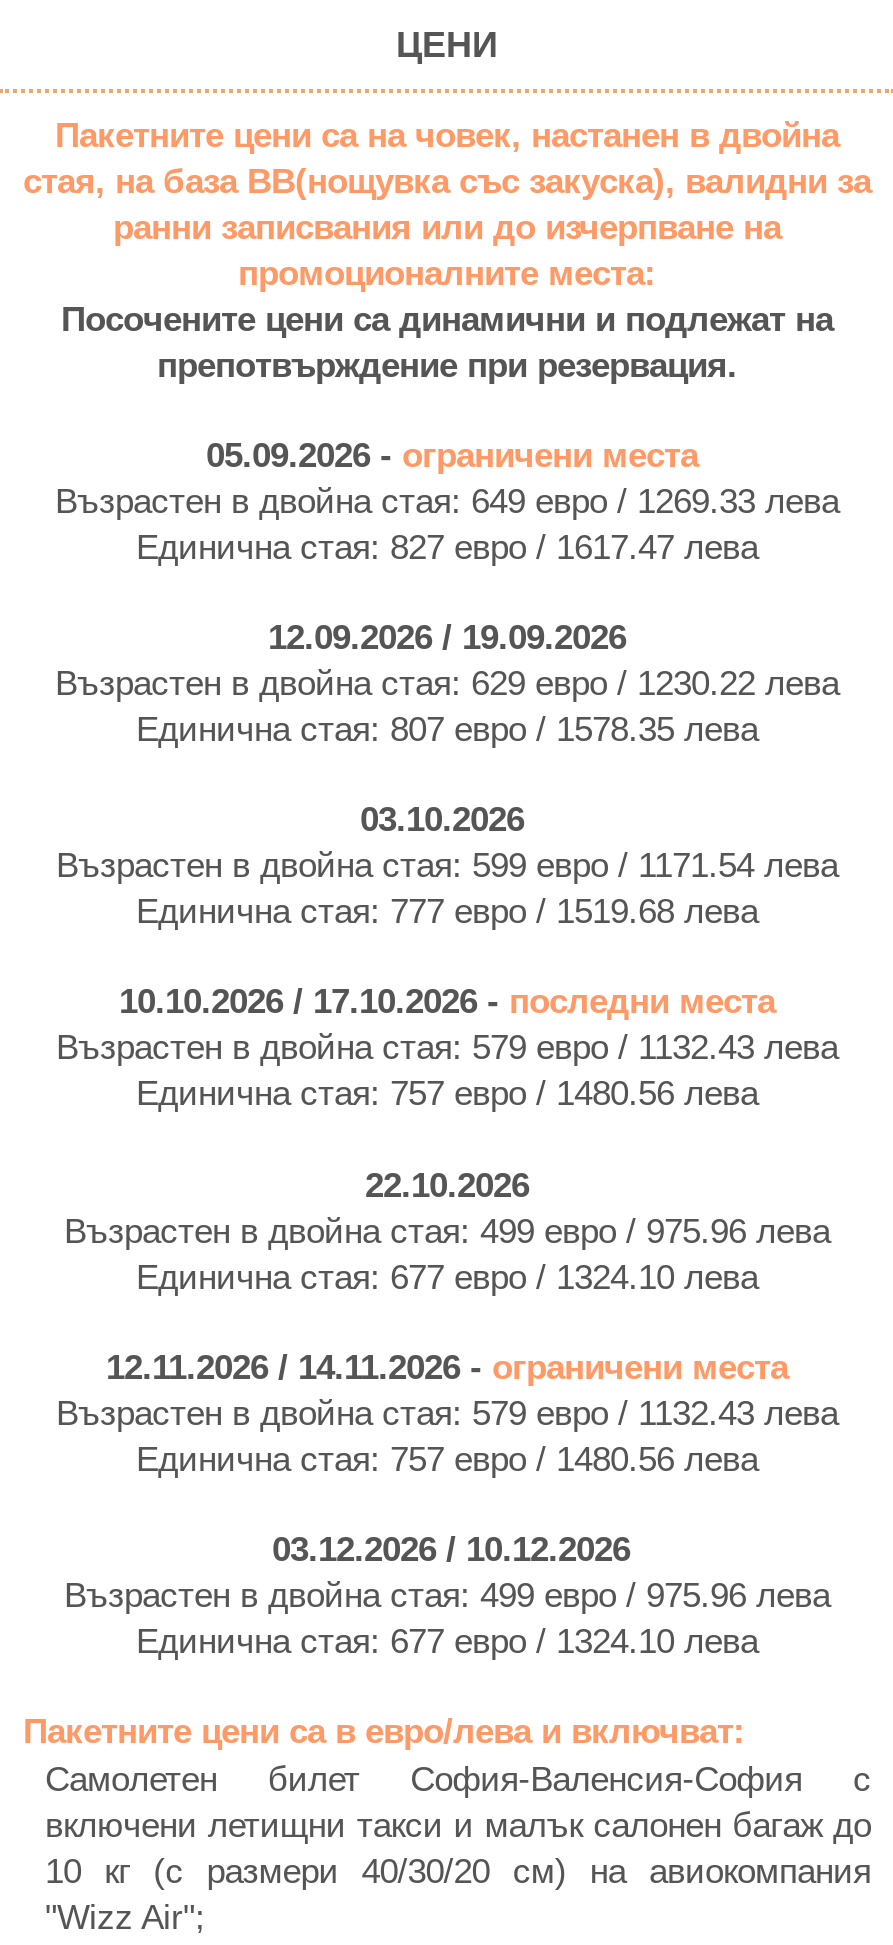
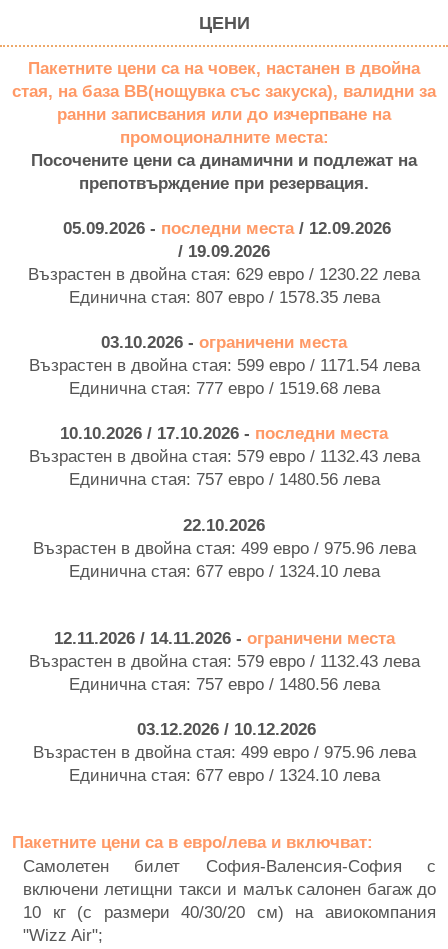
- 05.09.2026 - ограничени места
- Възрастен в двойна стая: 649 евро / 1269.33 лева
- Единична стая: 827 евро / 1617.47 лева
- 12.09.2026 / 19.09.2026
+ 05.09.2026 - последни места / 12.09.2026
+ / 19.09.2026

moved up: Възрастен в двойна стая: 629 евро / 1230.22 лева | Единична стая: 807 евро / 1578.35 лева

- 03.10.2026
+ 03.10.2026 - ограничени места

moved up: Възрастен в двойна стая: 599 евро / 1171.54 лева | Единична стая: 777 евро / 1519.68 лева | 10.10.2026 / 17.10.2026 - последни места | Възрастен в двойна стая: 579 евро / 1132.43 лева | Единична стая: 757 евро / 1480.56 лева | 22.10.2026 | Възрастен в двойна стая: 499 евро / 975.96 лева | Единична стая: 677 евро / 1324.10 лева

moved up: 12.11.2026 / 14.11.2026 - ограничени места | Възрастен в двойна стая: 579 евро / 1132.43 лева | Единична стая: 757 евро / 1480.56 лева | 03.12.2026 / 10.12.2026 | Възрастен в двойна стая: 499 евро / 975.96 лева | Единична стая: 677 евро / 1324.10 лева
